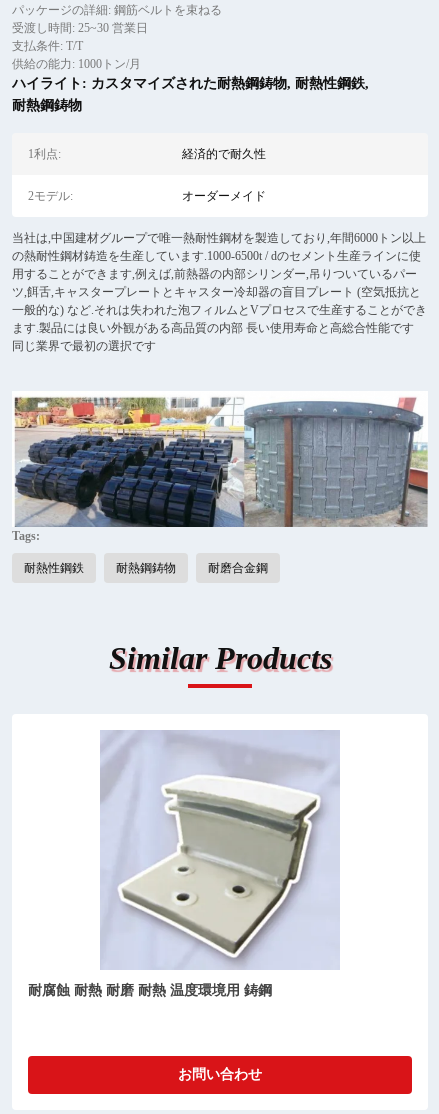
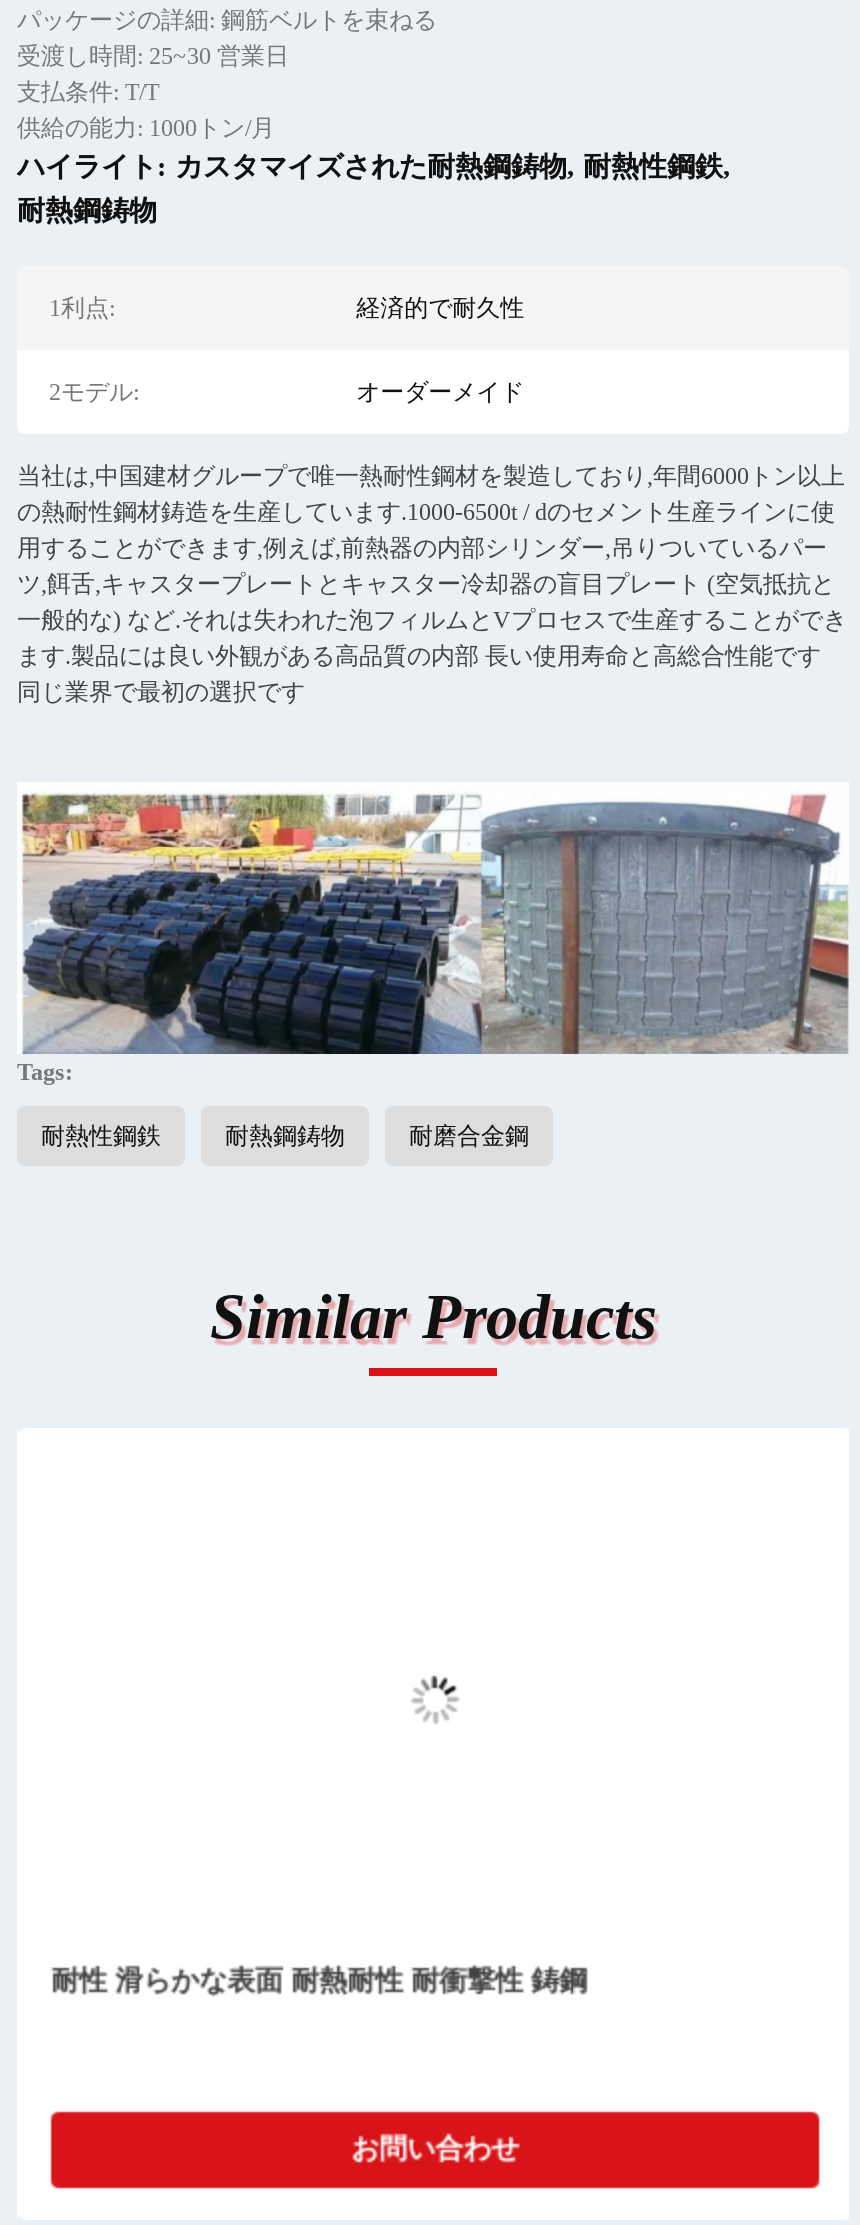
- [image]

- 耐腐蝕 耐熱 耐磨 耐熱 温度環境用 鋳鋼
+ 耐性 滑らかな表面 耐熱耐性 耐衝撃性 鋳鋼
